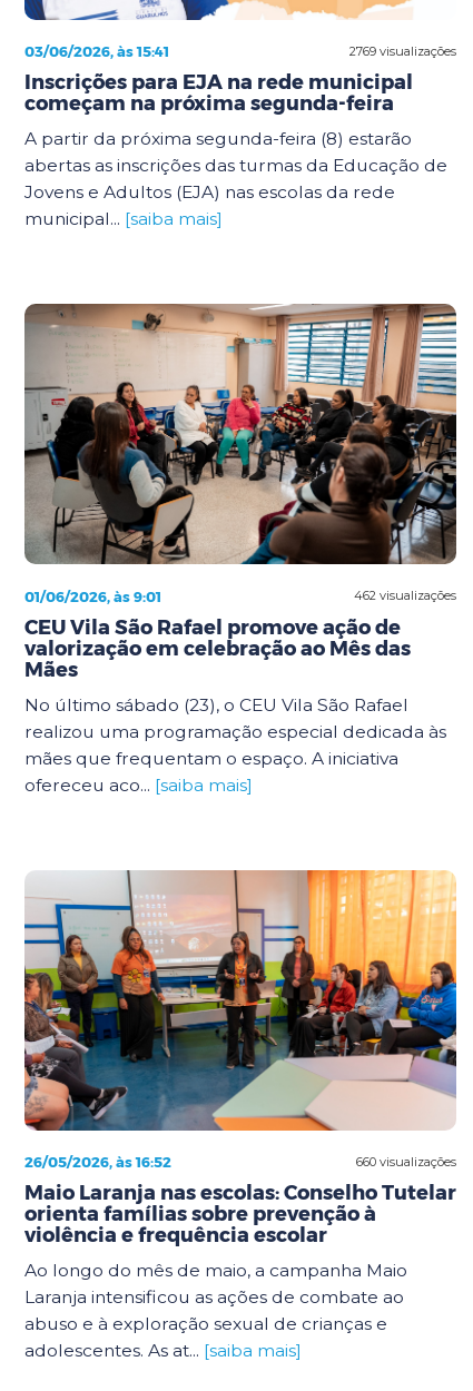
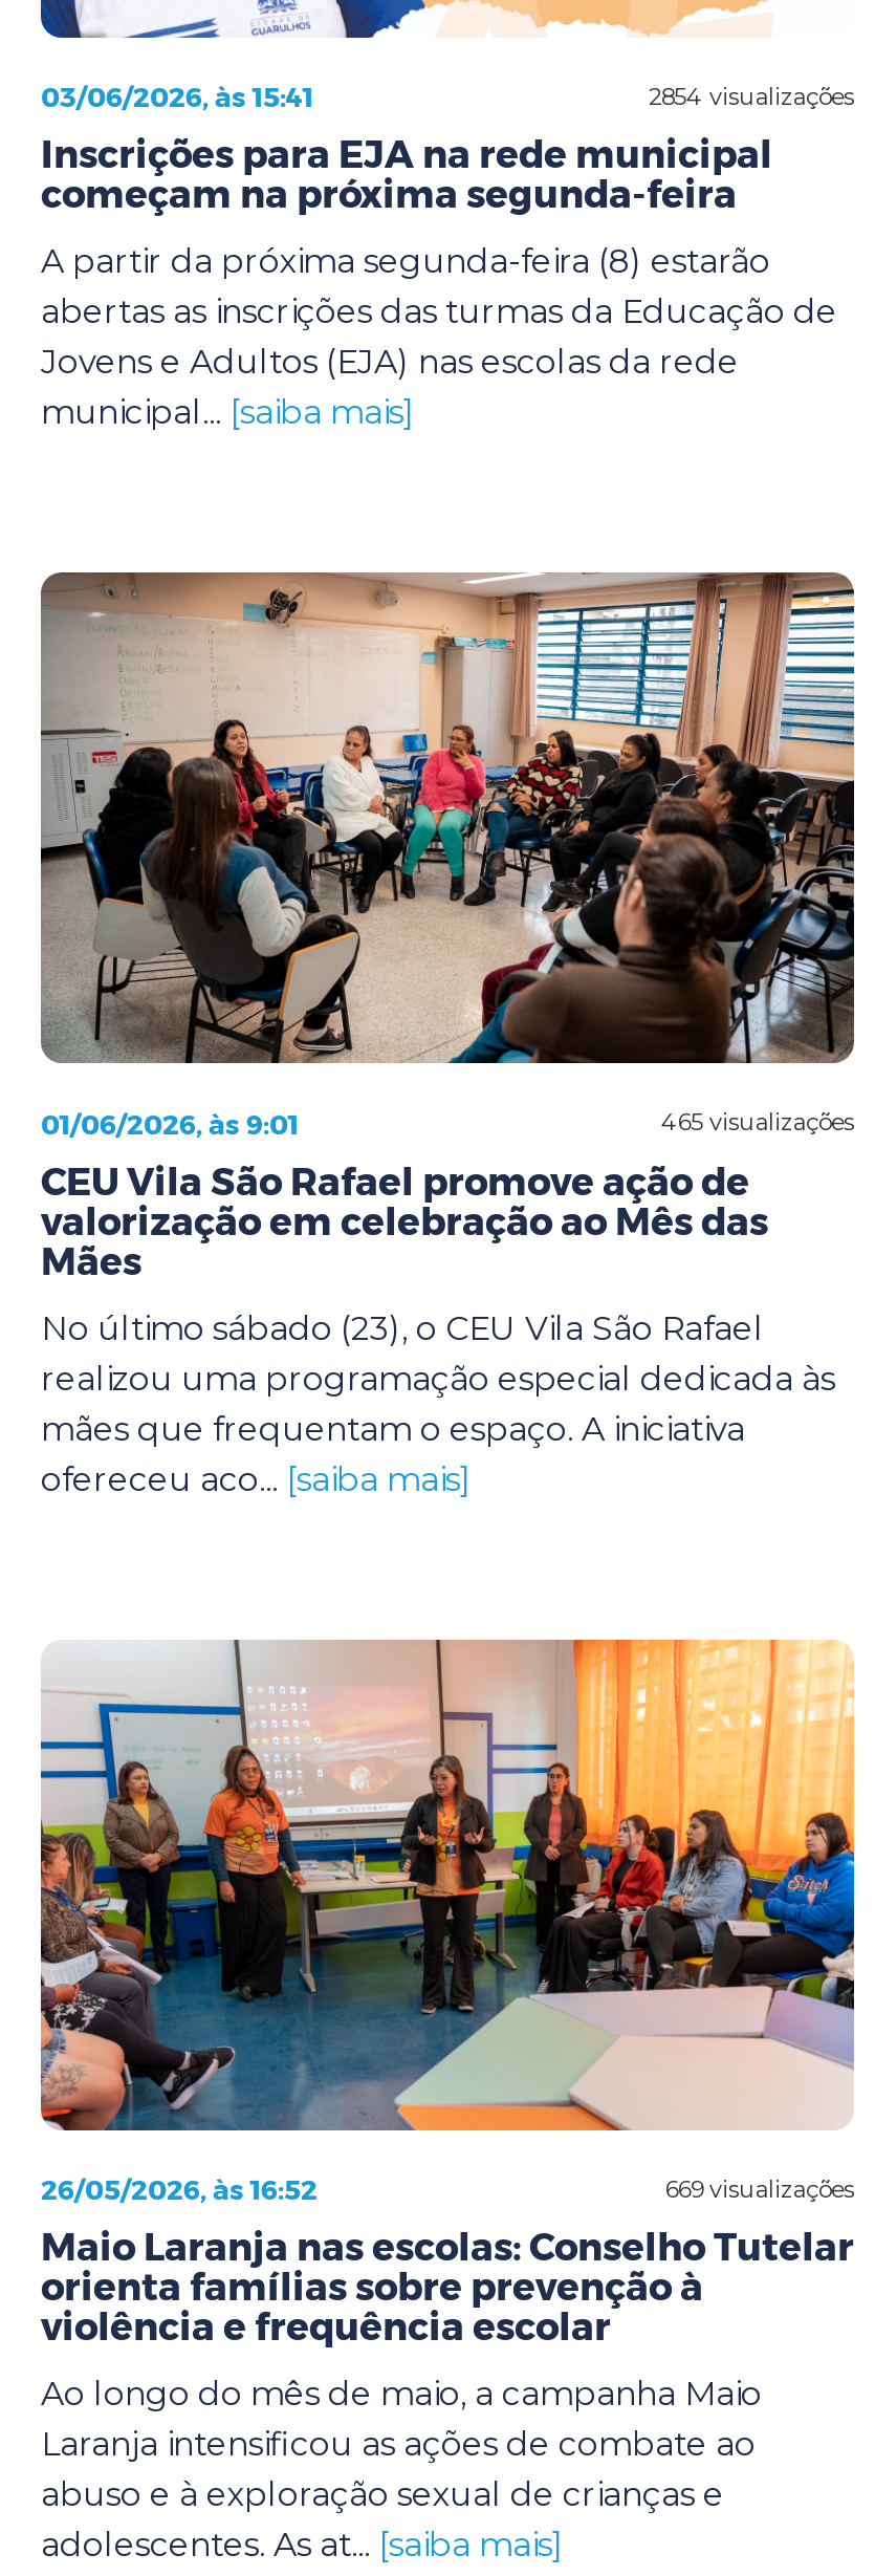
- 2769 visualizações
+ 2854 visualizações

- 462 visualizações
+ 465 visualizações

- 660 visualizações
+ 669 visualizações
